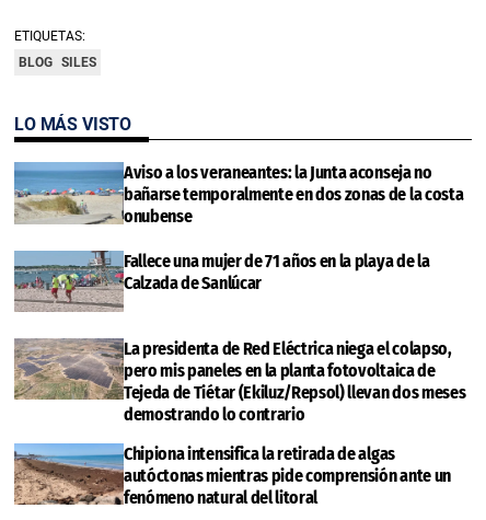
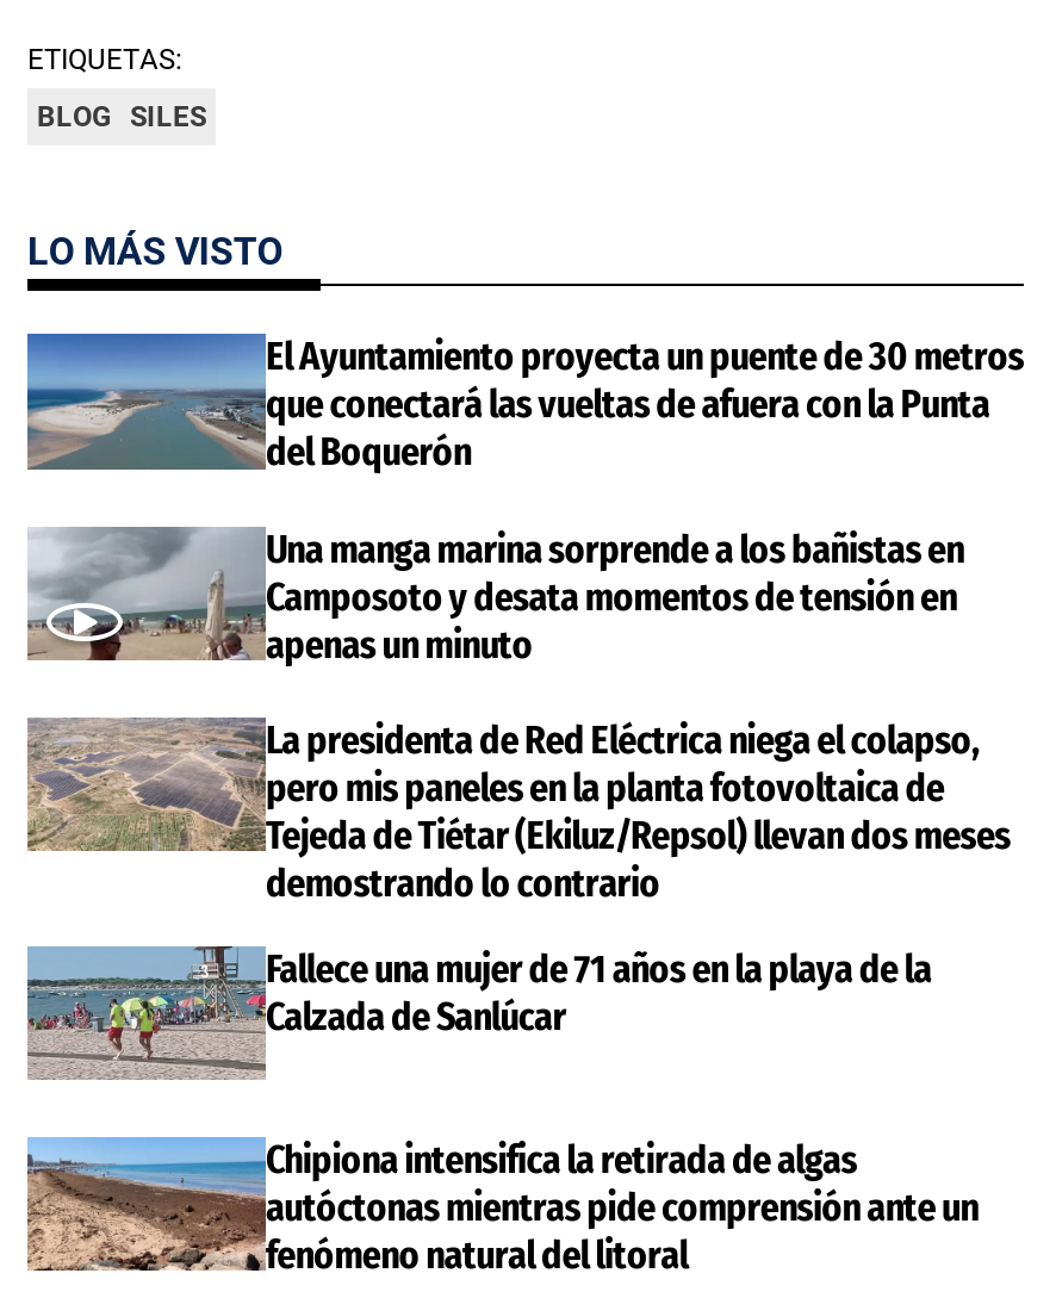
+ Una manga marina sorprende a los bañistas en
+ Camposoto y desata momentos de tensión en
+ apenas un minuto

- [image]
- Aviso a los veraneantes: la Junta aconseja no
- bañarse temporalmente en dos zonas de la costa
- onubense
+ [image]
+ El Ayuntamiento proyecta un puente de 30 metros
+ que conectará las vueltas de afuera con la Punta
+ del Boquerón

- [image]
+ [image]

moved down: Fallece una mujer de 71 años en la playa de la | Calzada de Sanlúcar
